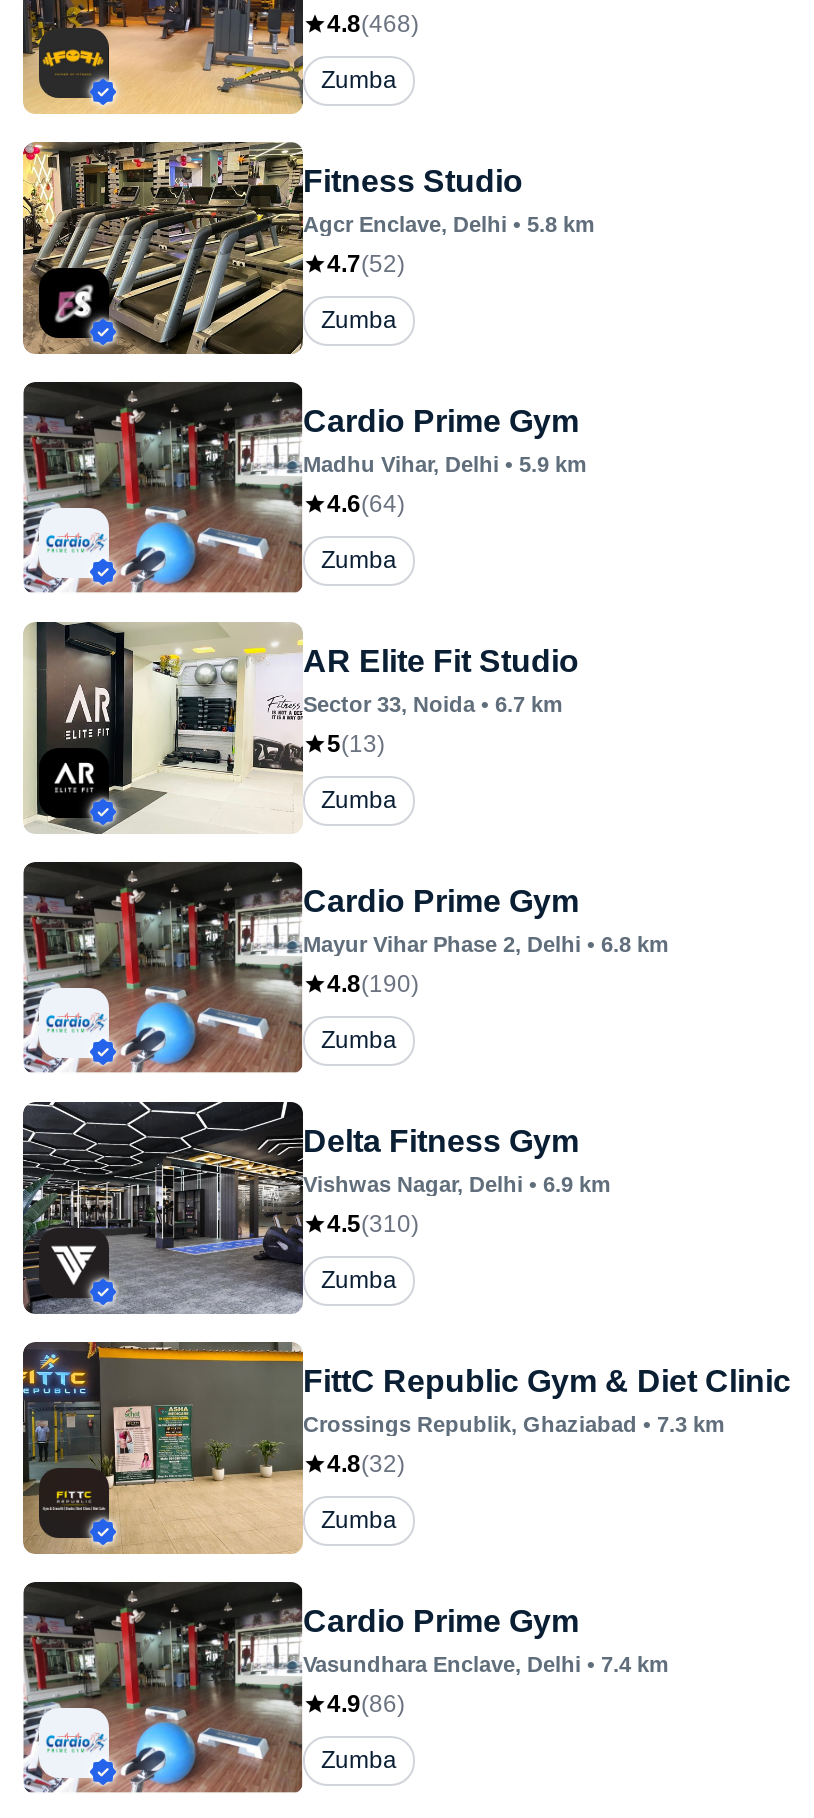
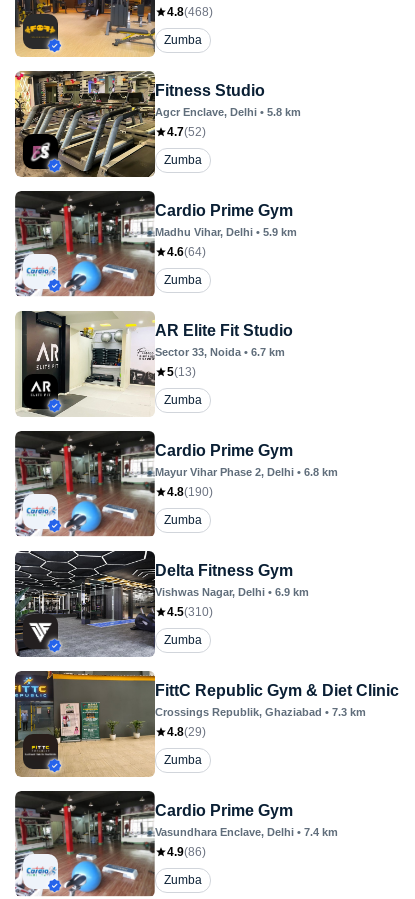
- 4.8(32)
+ 4.8(29)
